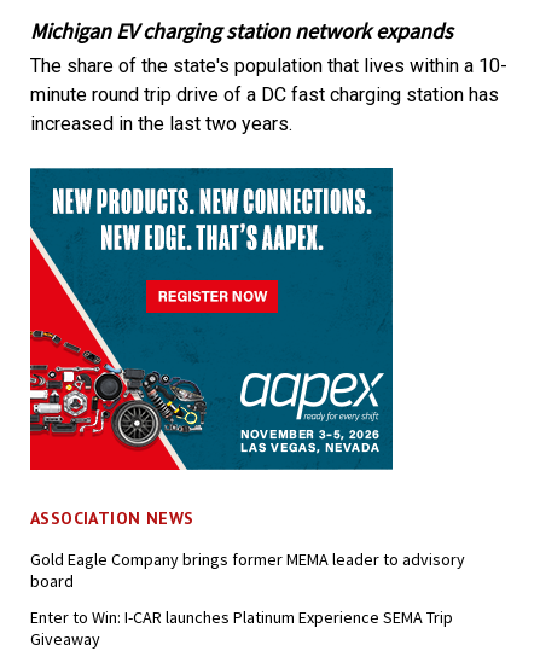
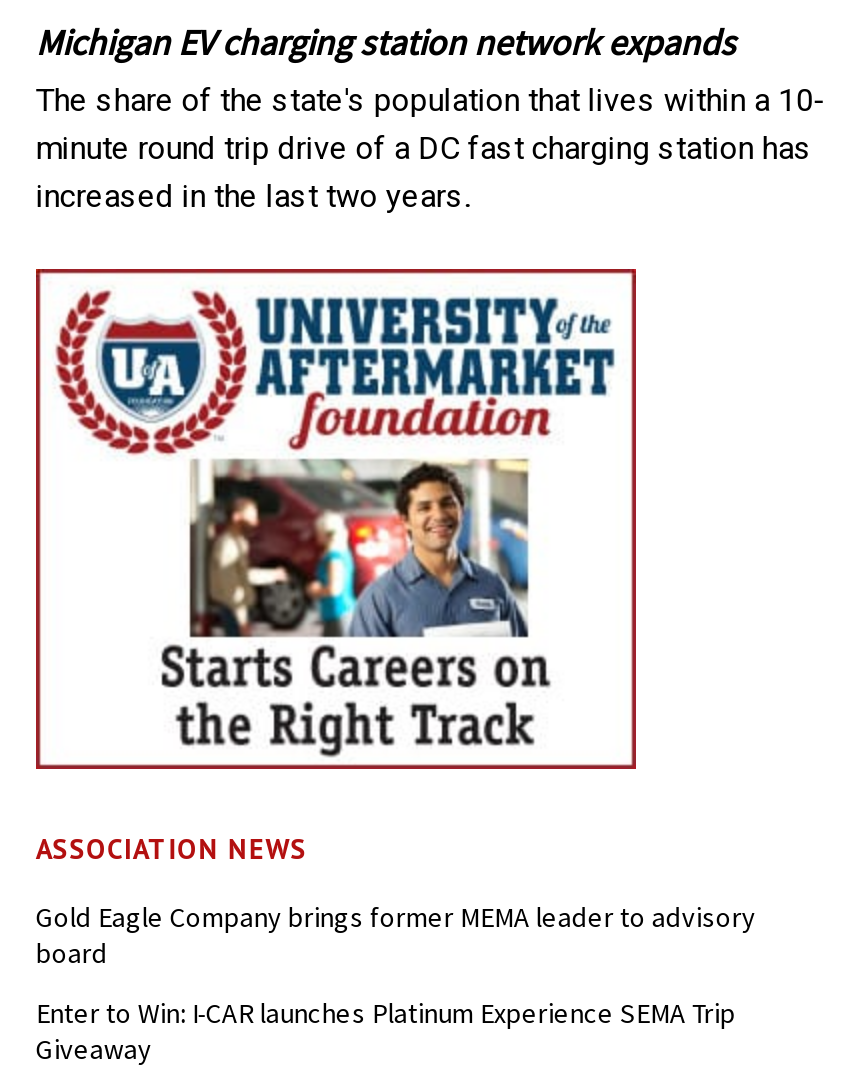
- [image]
+ [image]
